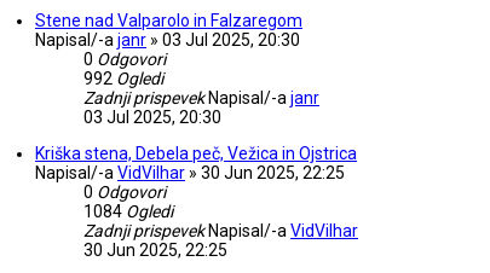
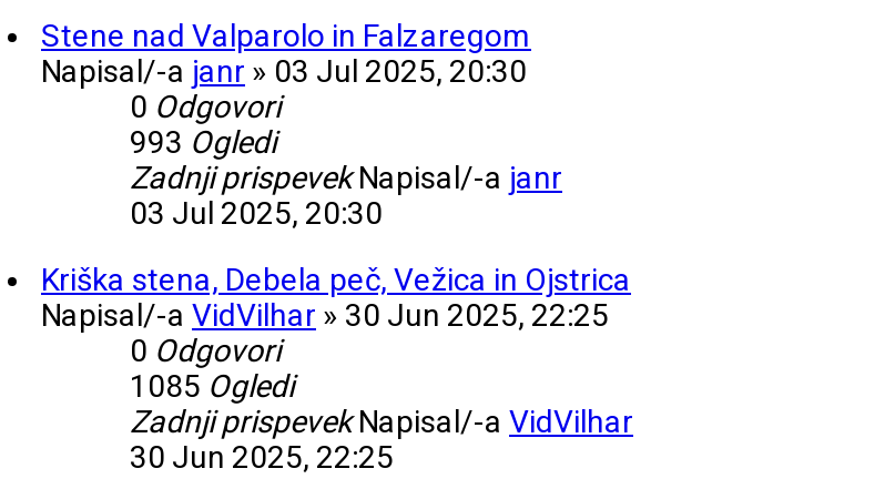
- 992 Ogledi
+ 993 Ogledi

- 1084Ogledi
+ 1085Ogledi
